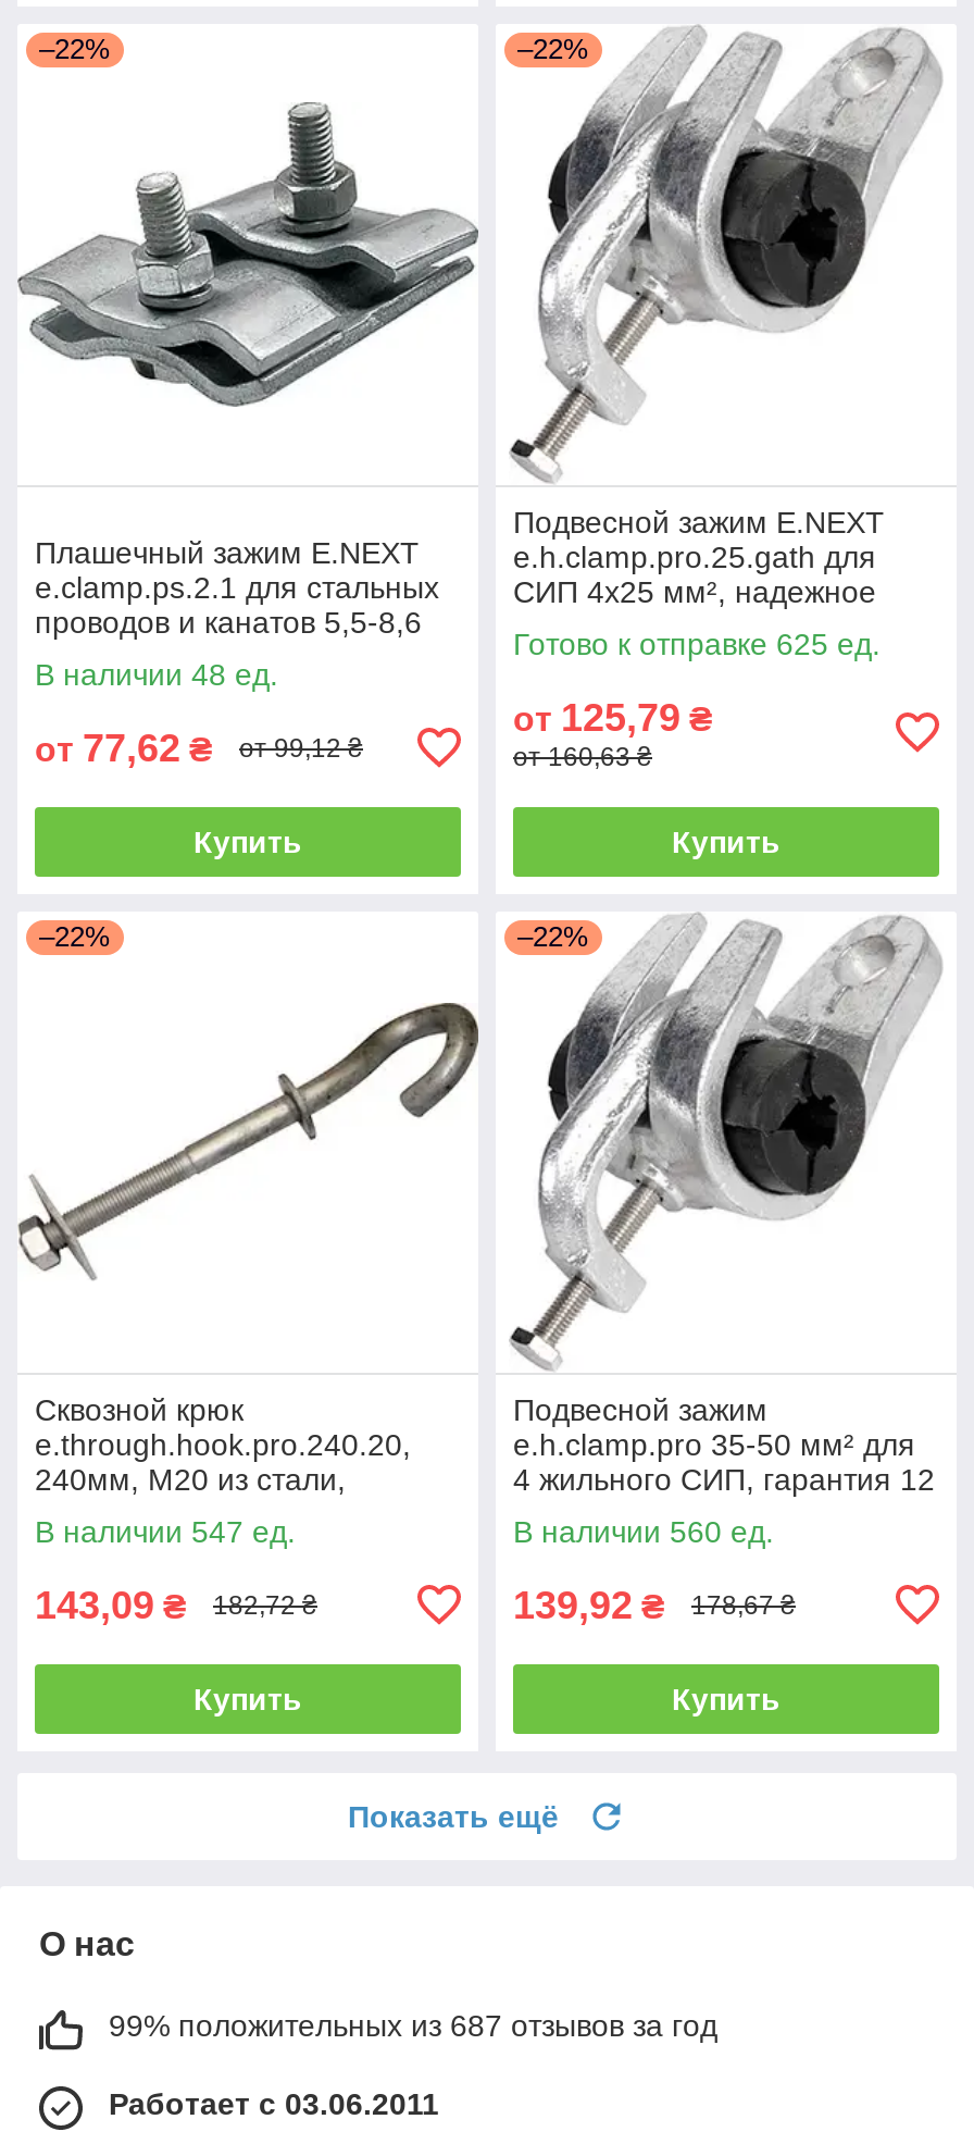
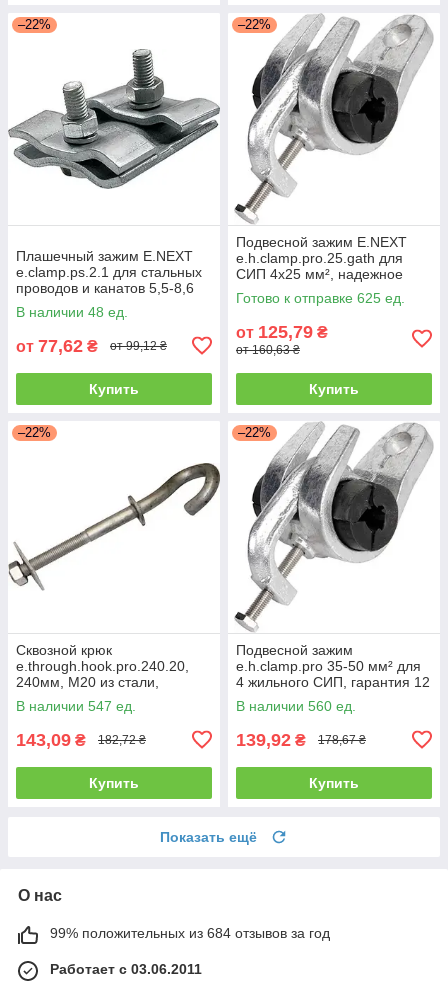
- 99% положительных из 687 отзывов за год
+ 99% положительных из 684 отзывов за год
